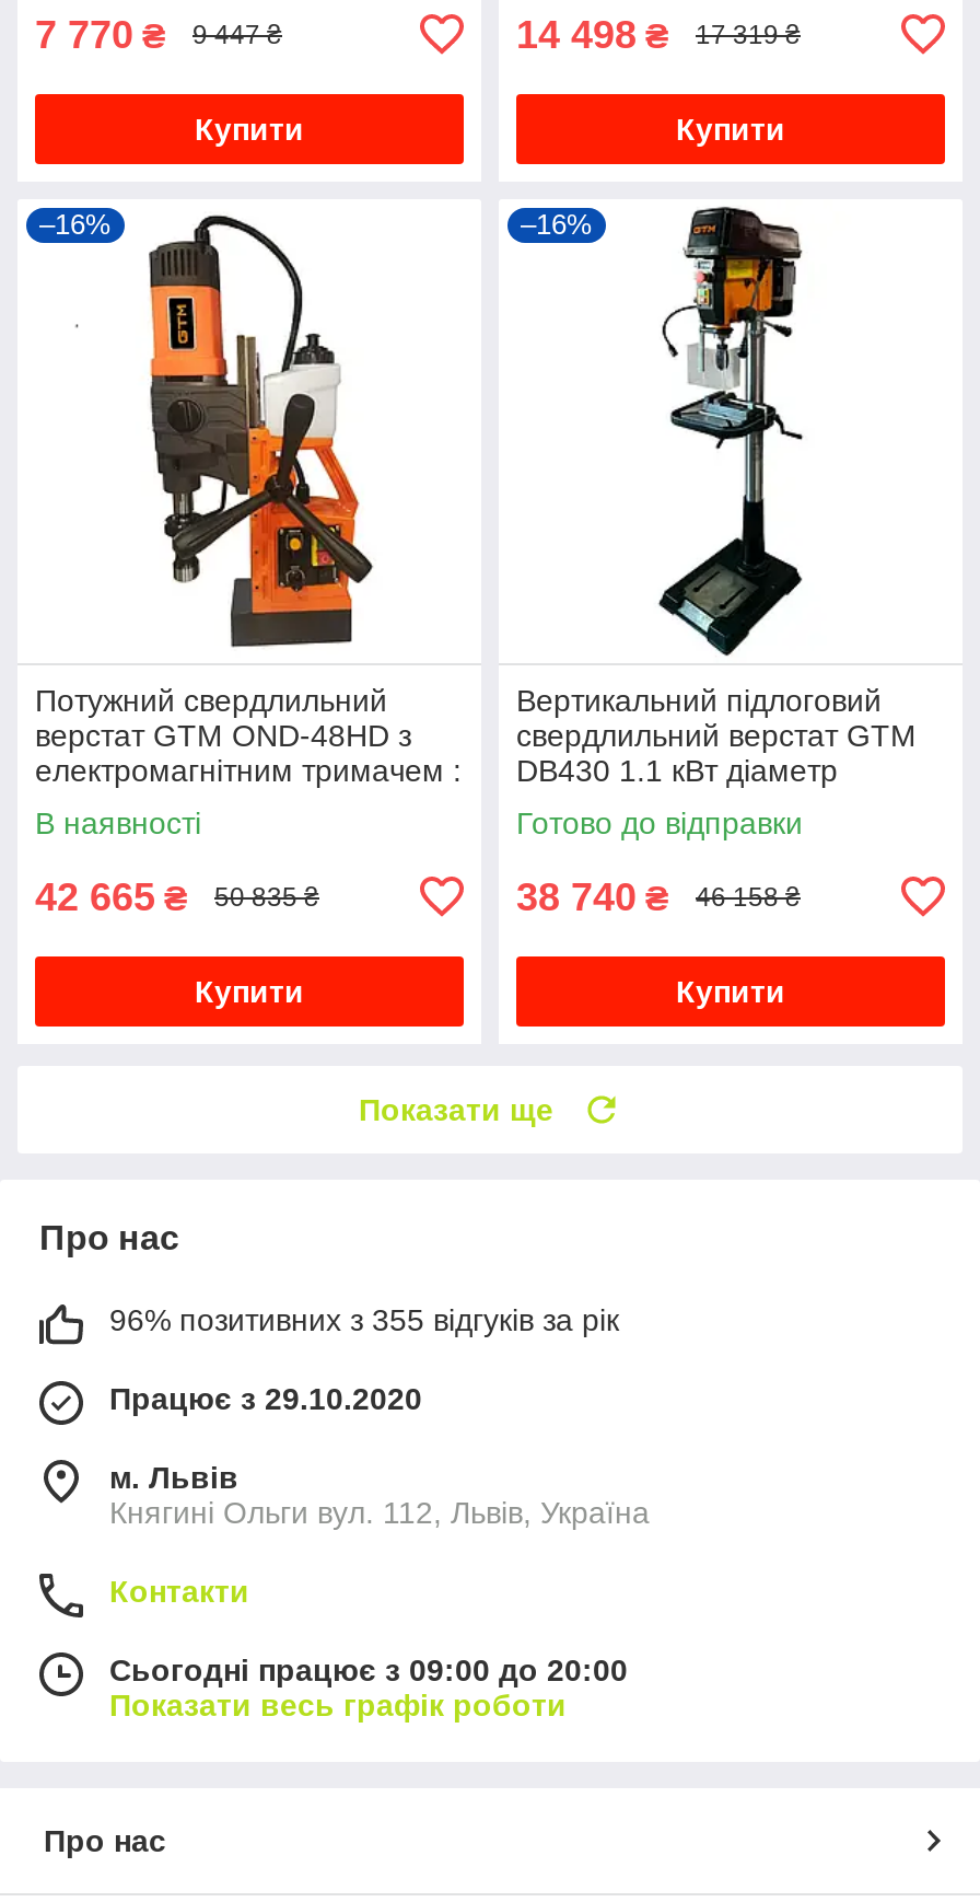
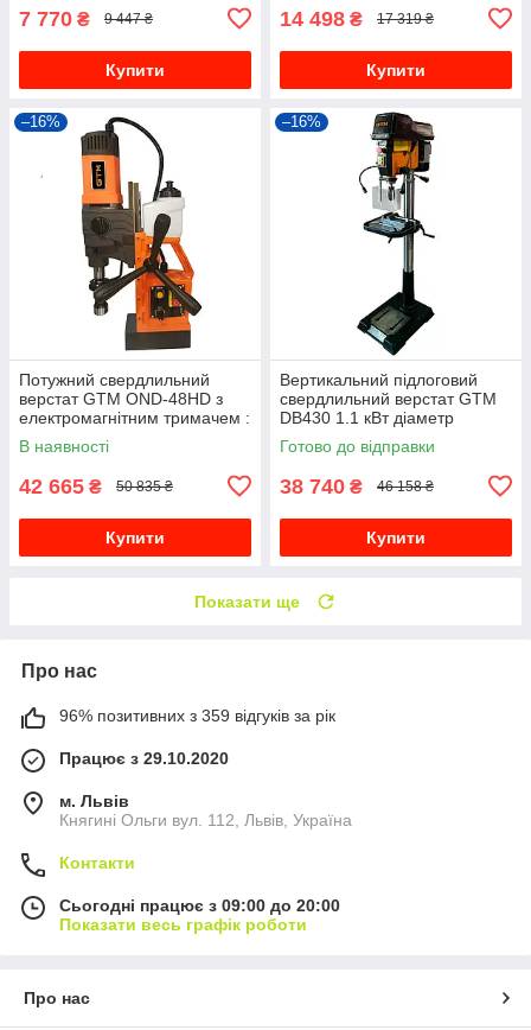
- 96% позитивних з 355 відгуків за рік
+ 96% позитивних з 359 відгуків за рік
